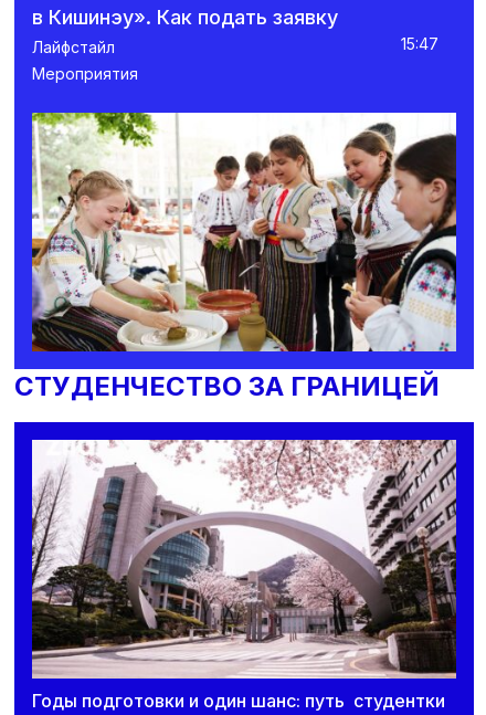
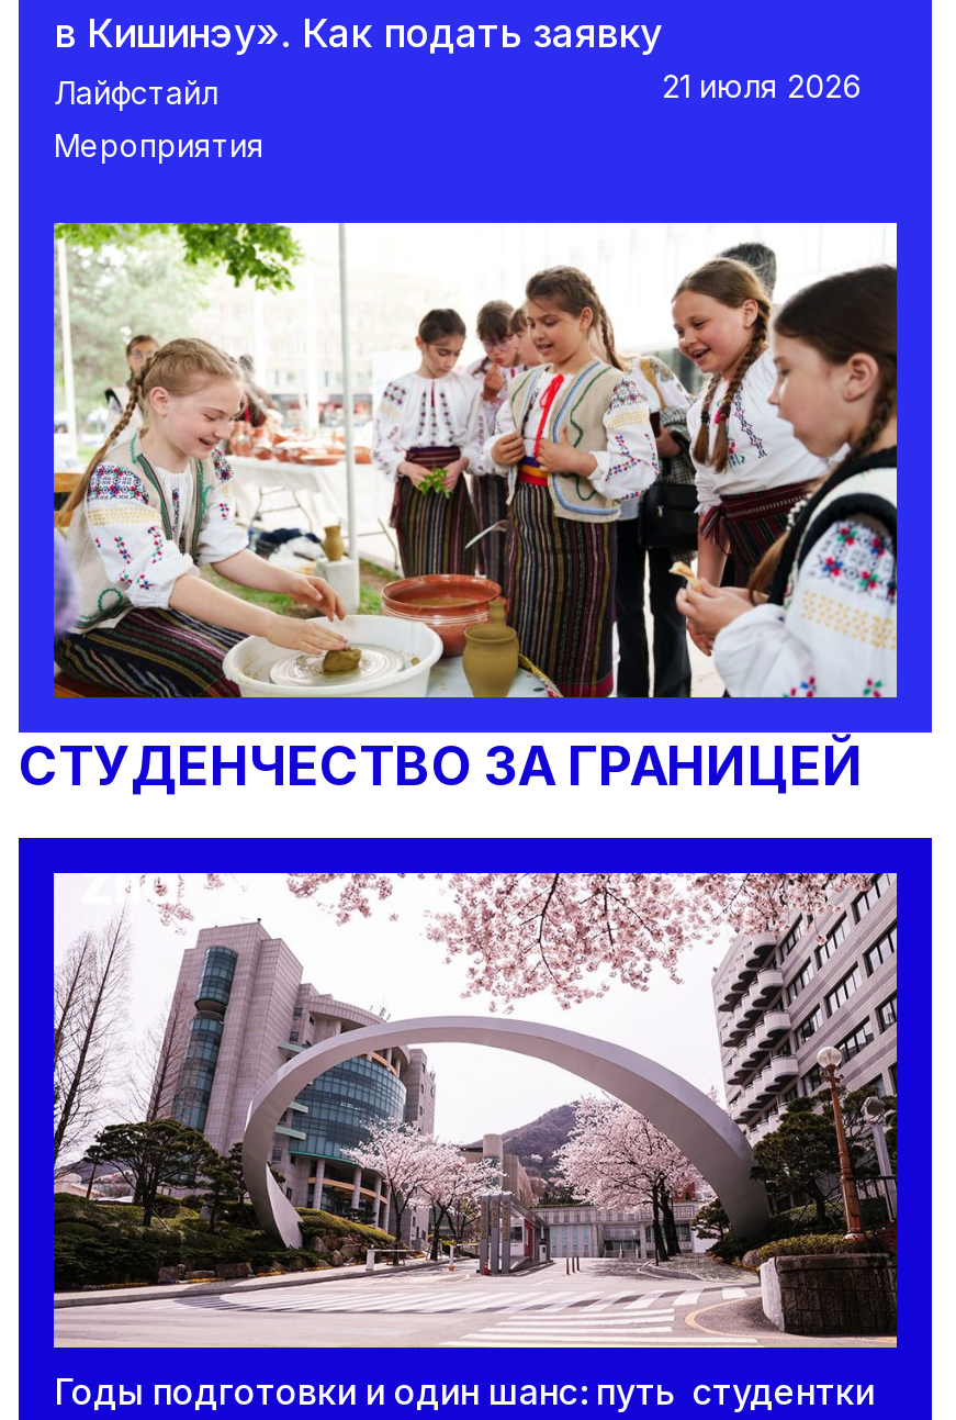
- 15:47
+ 21 июля 2026
